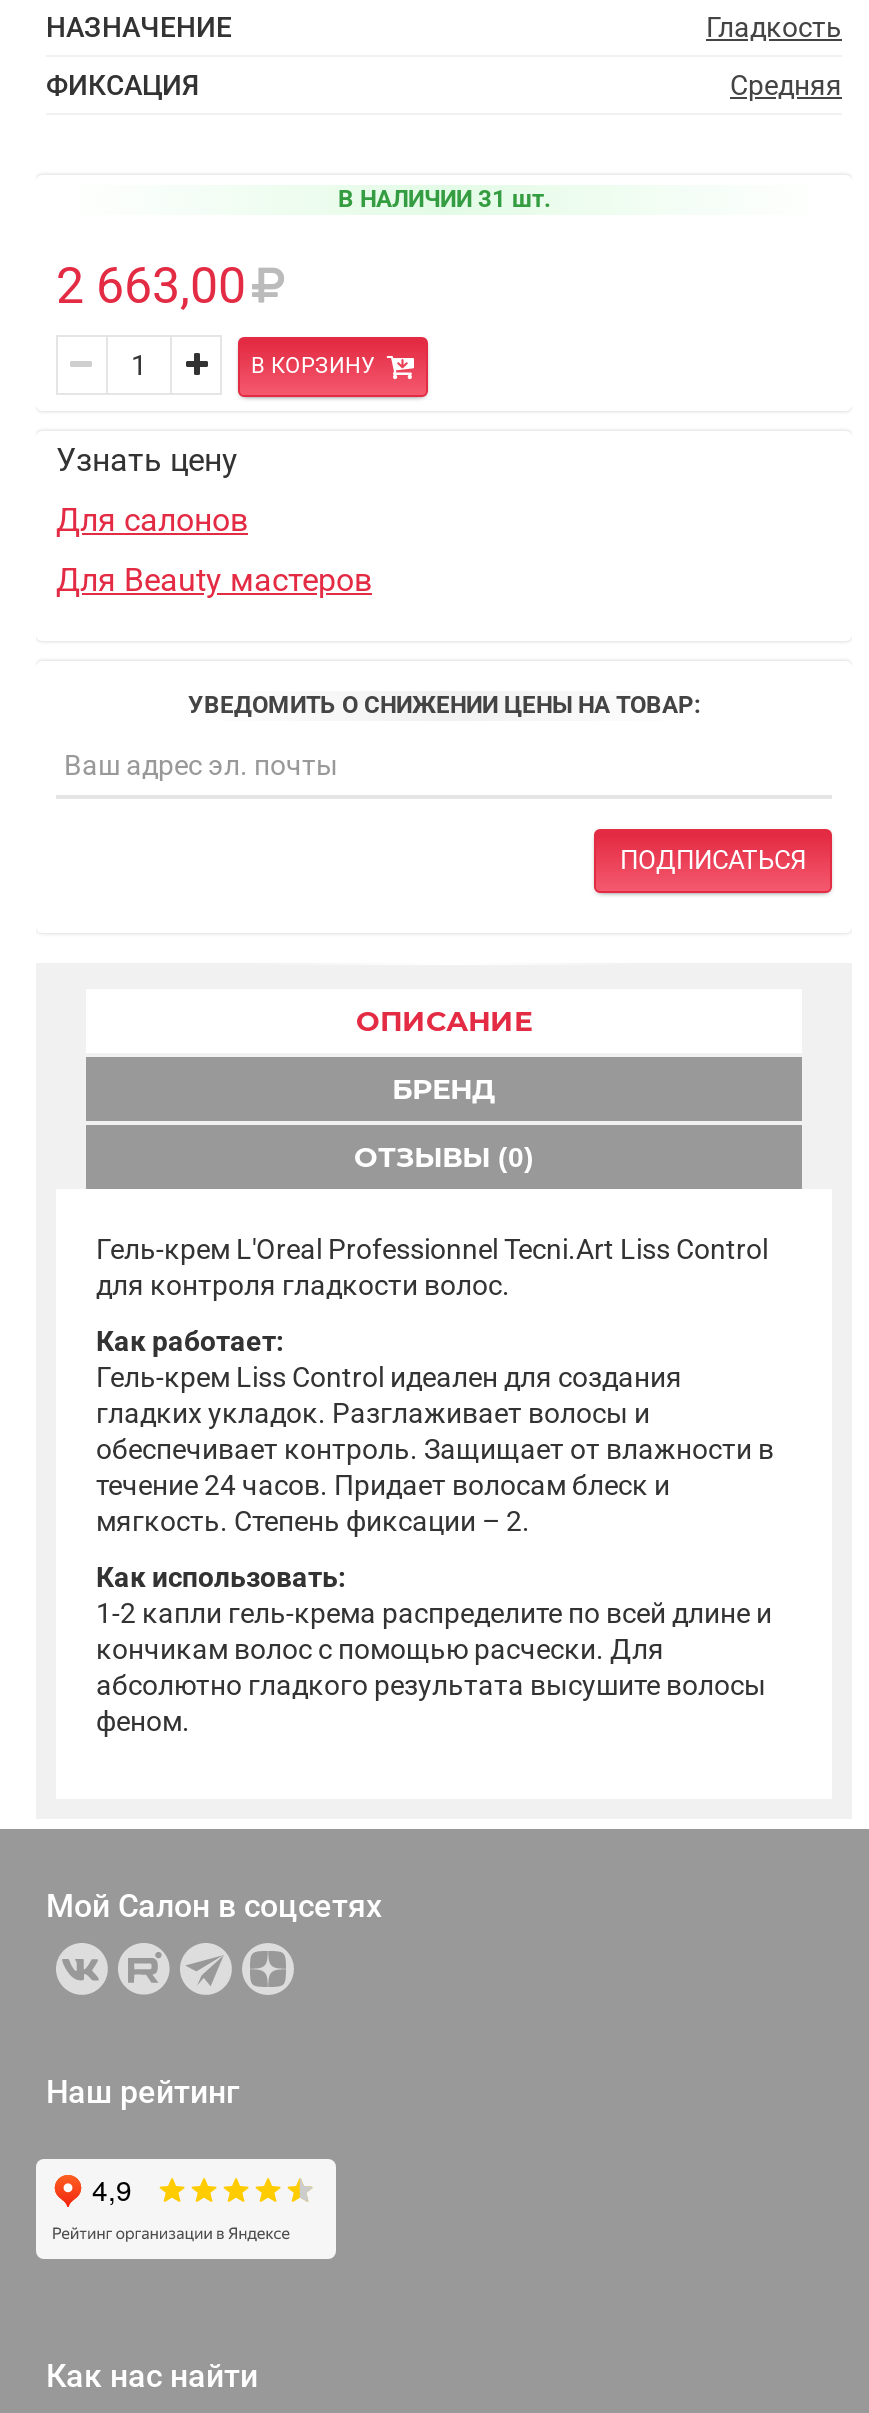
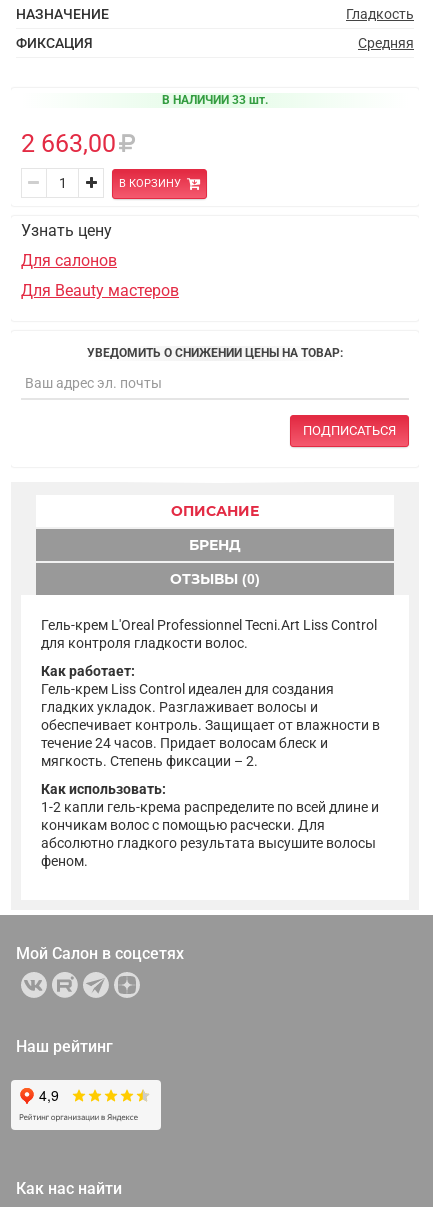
- В НАЛИЧИИ 31 шт.
+ В НАЛИЧИИ 33 шт.
